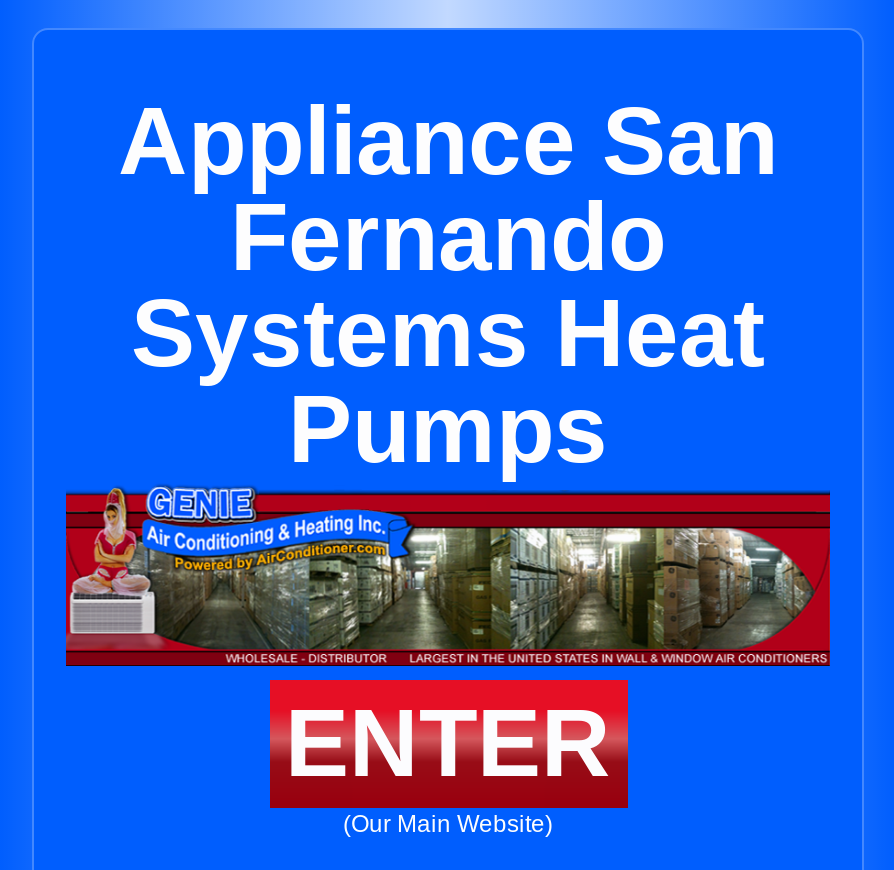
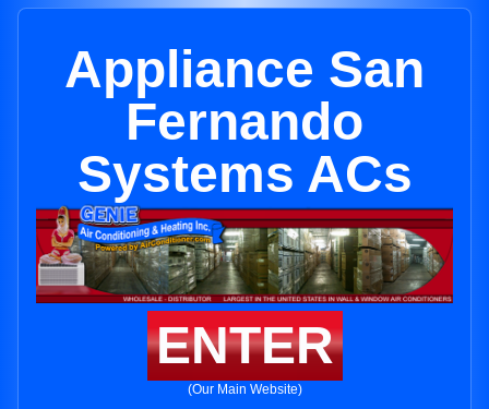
- Systems Heat
- Pumps
+ Systems ACs
